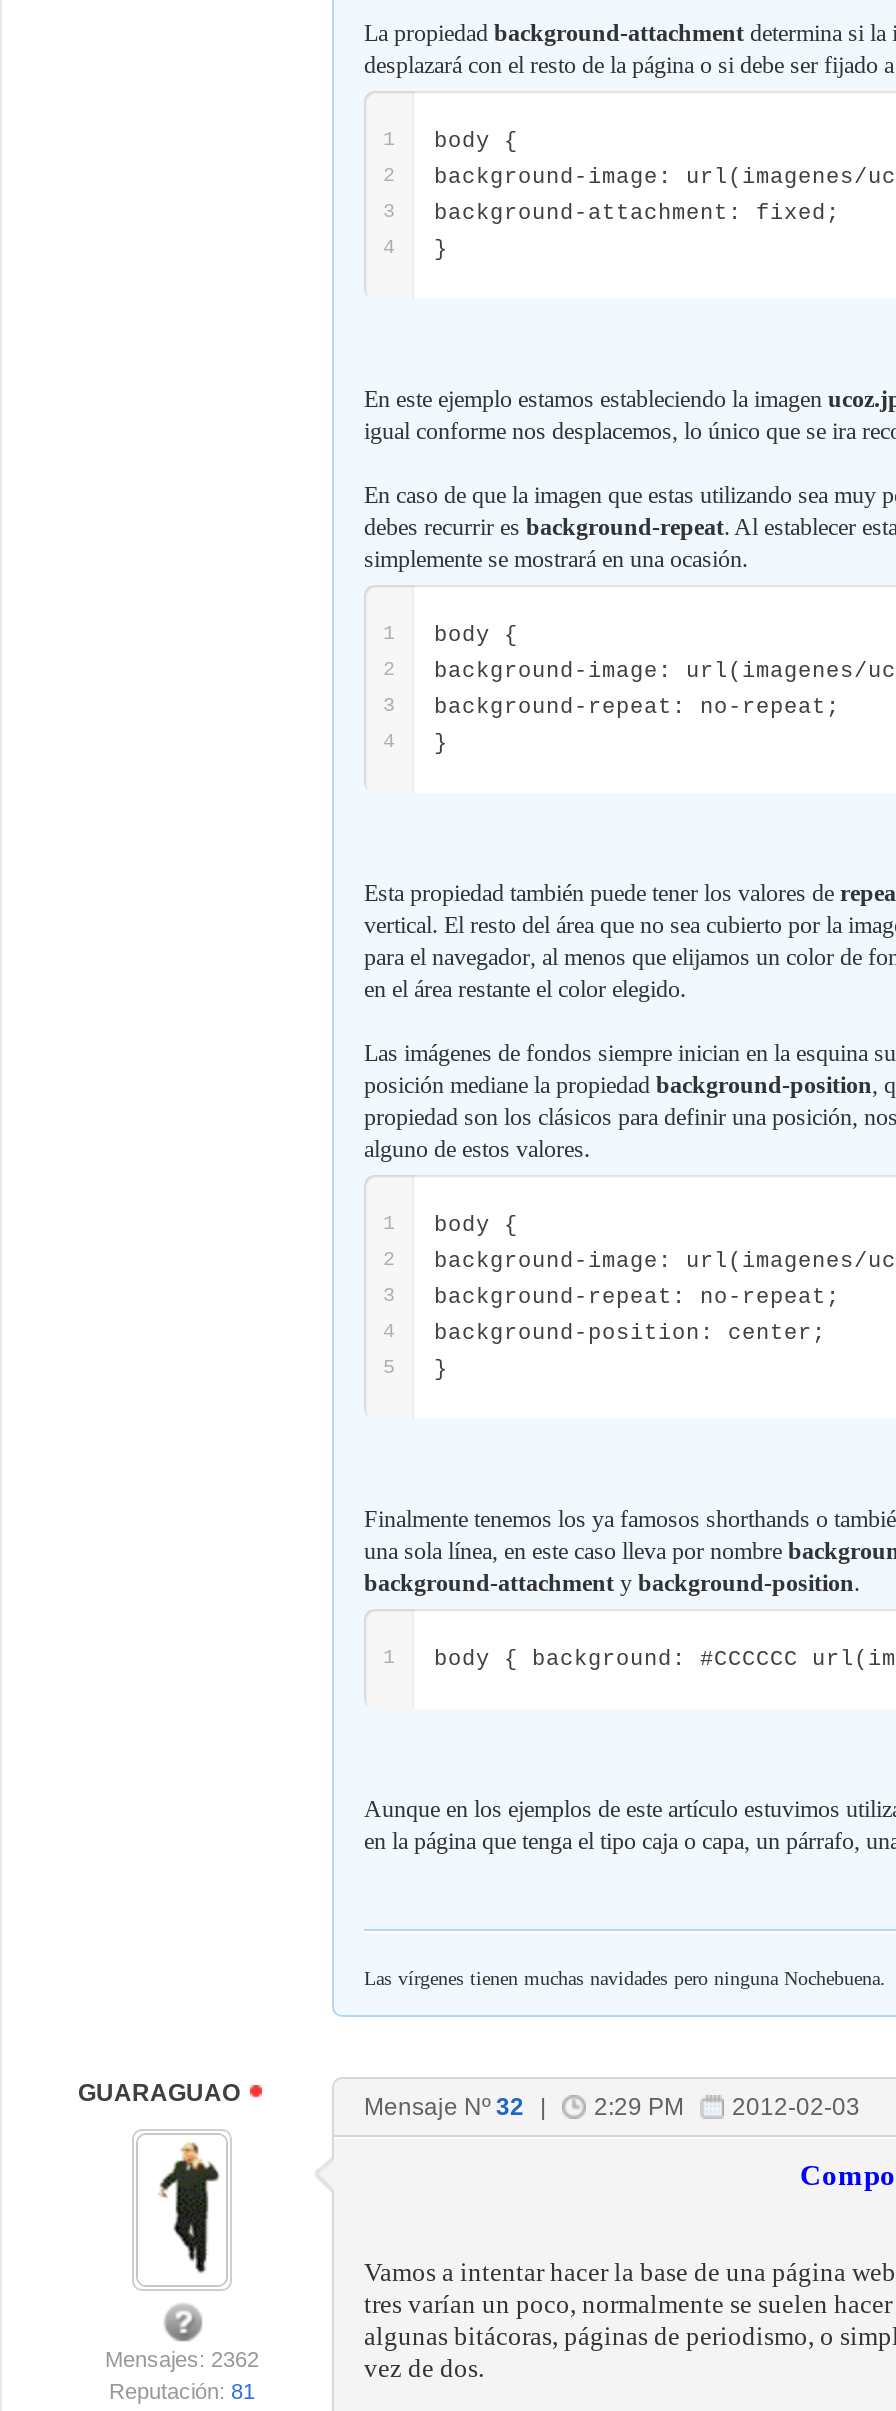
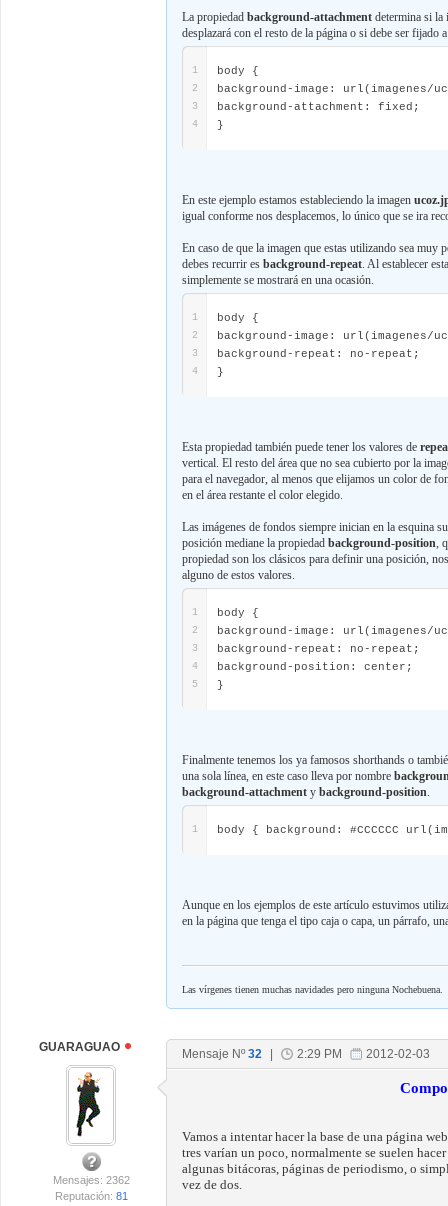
- [image]
+ [image]
